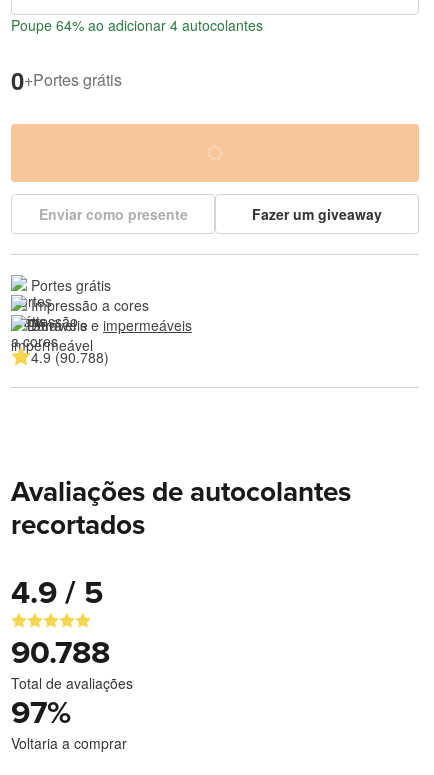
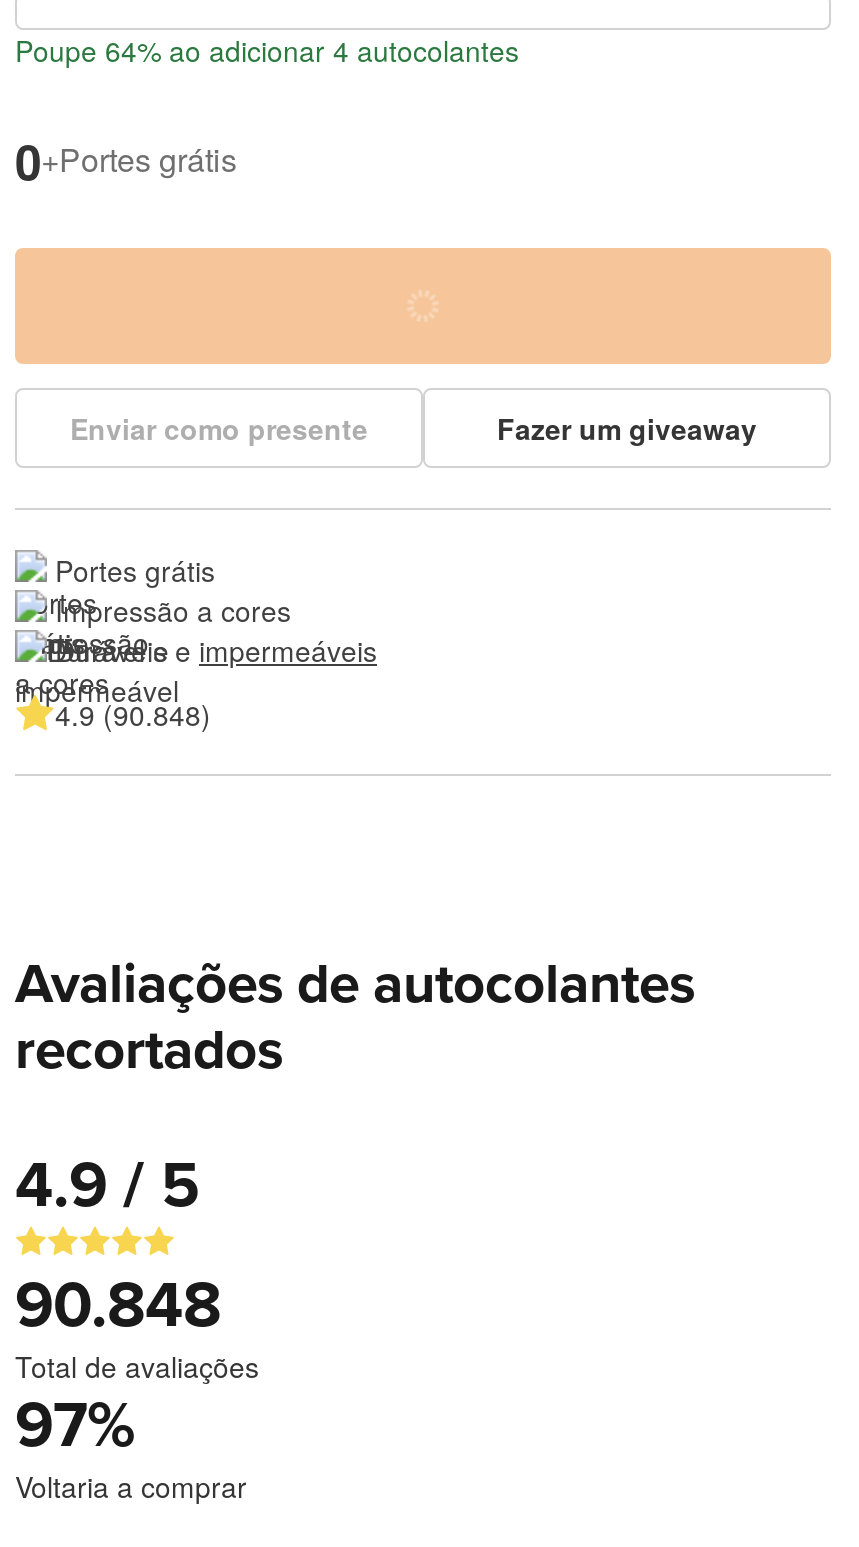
- 4.9 (90.788)
+ 4.9 (90.848)

- 90.788
+ 90.848
